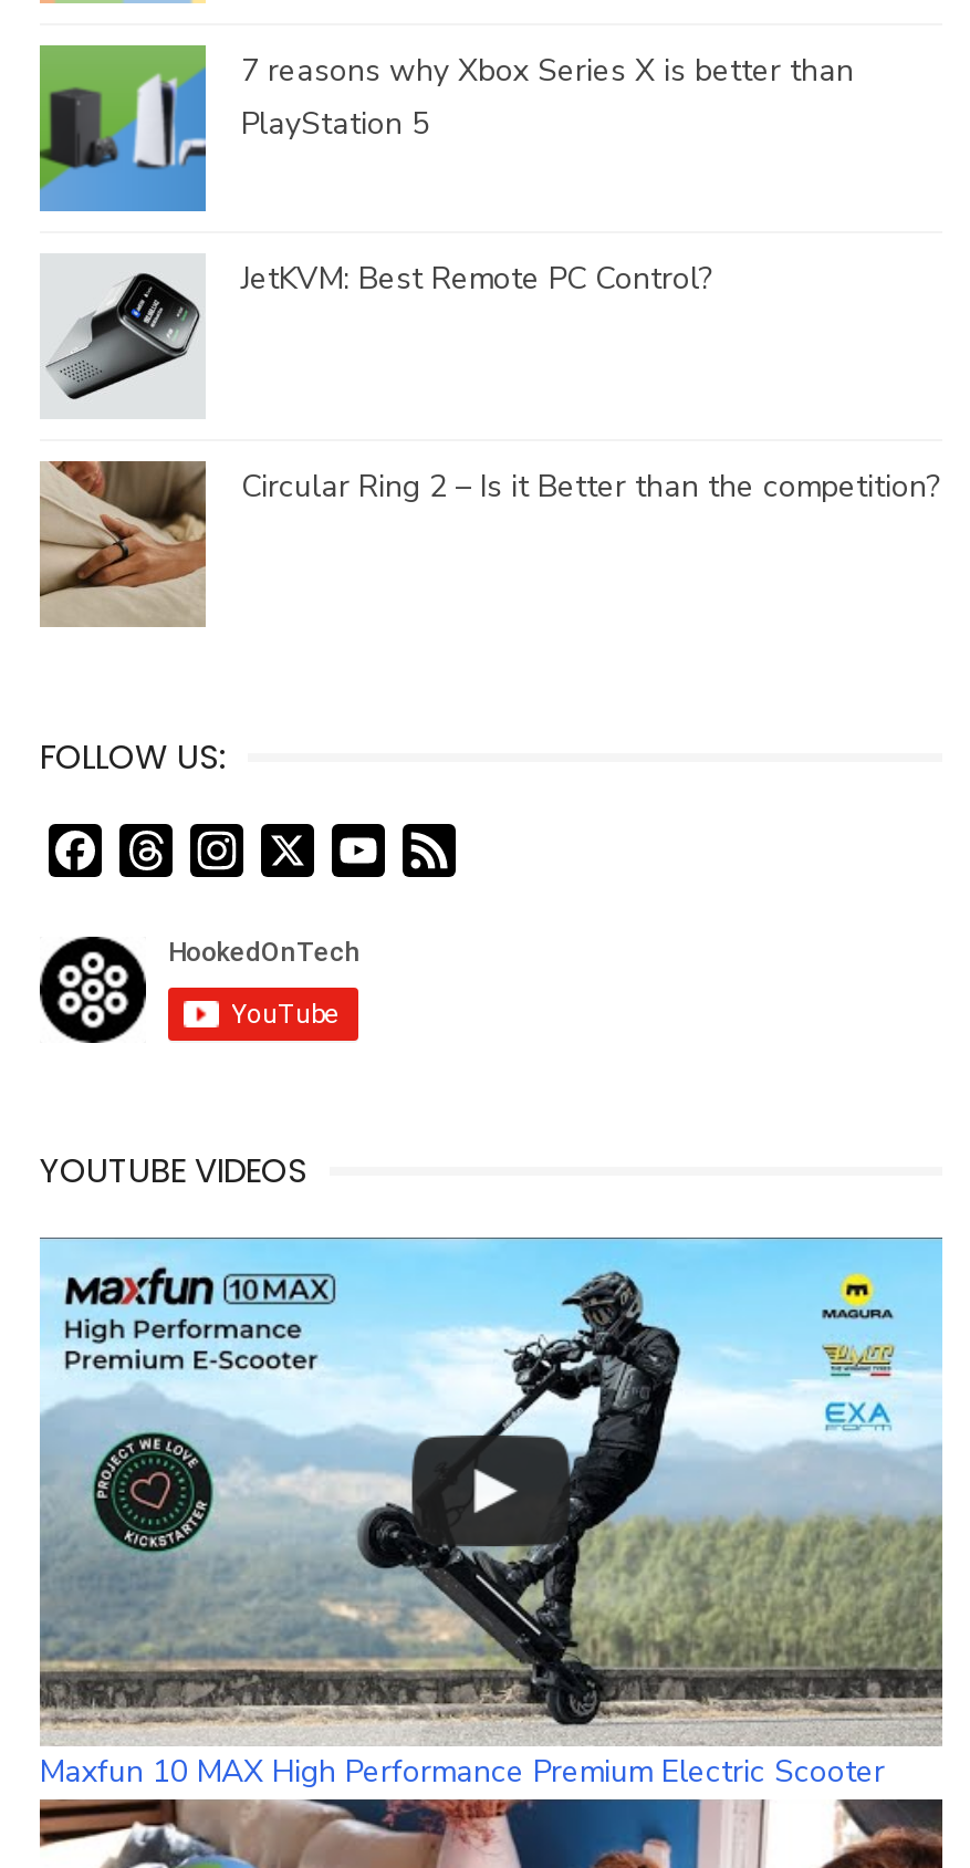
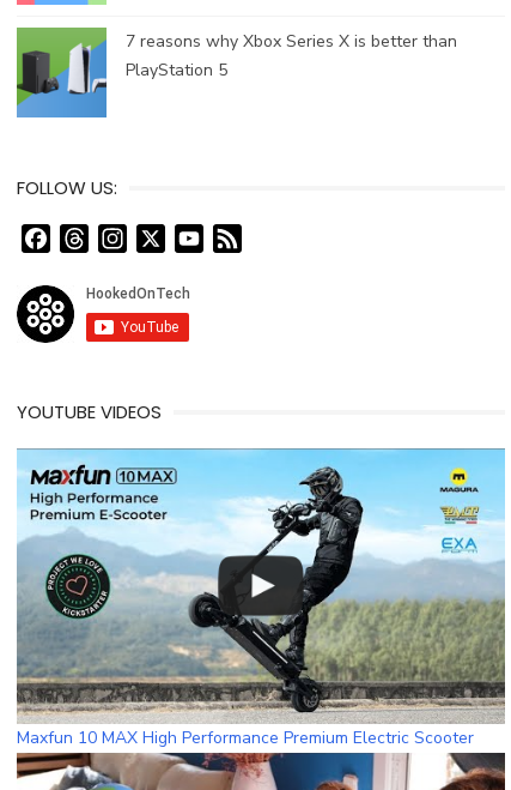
- [image]
- JetKVM: Best Remote PC Control?

- [image]
- Circular Ring 2 – Is it Better than the competition?
